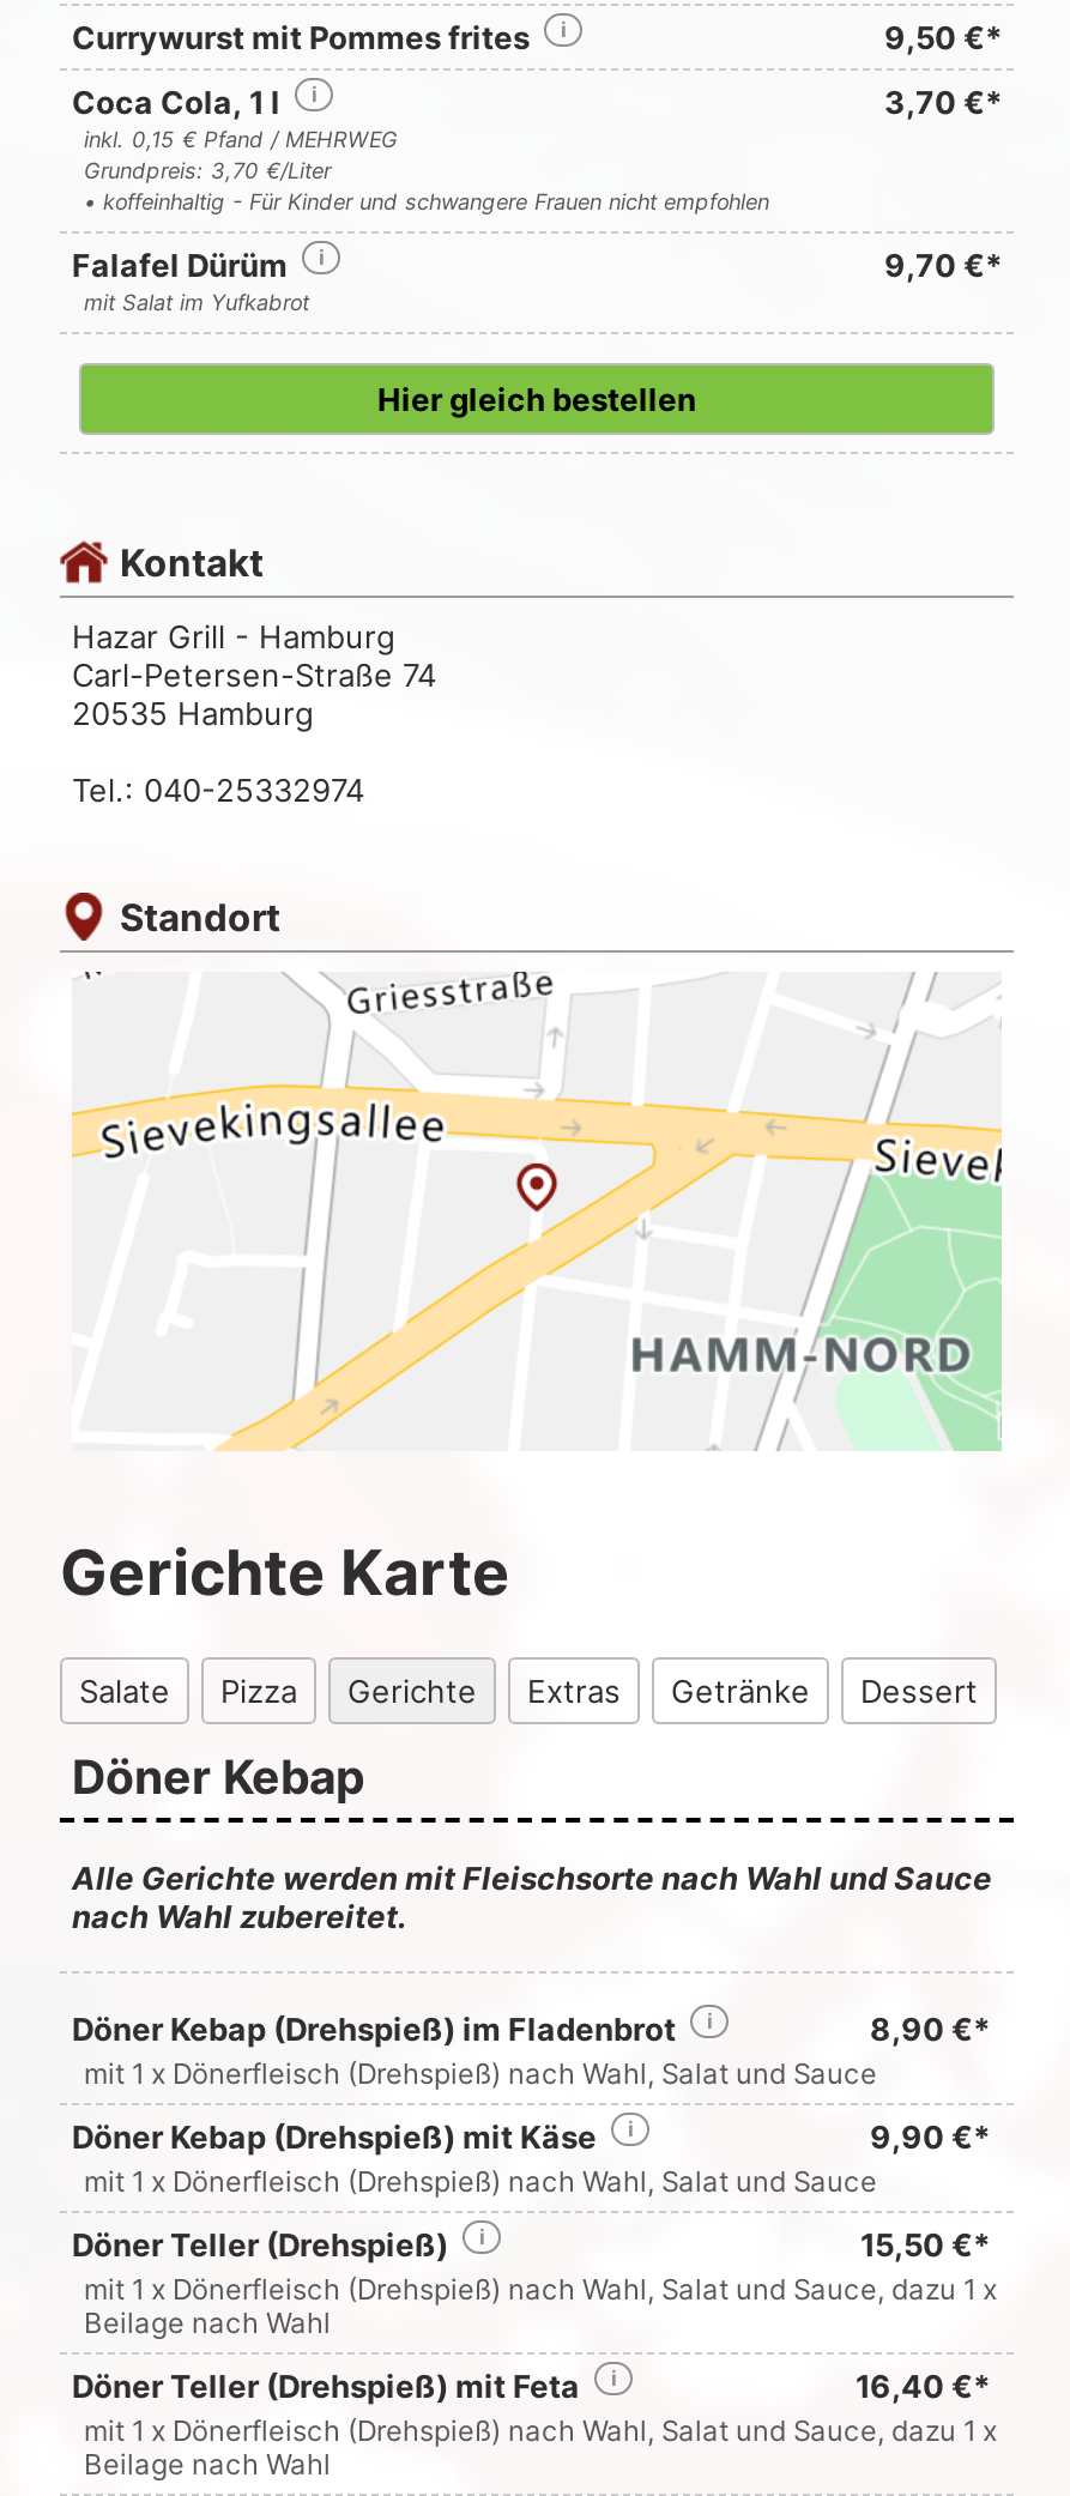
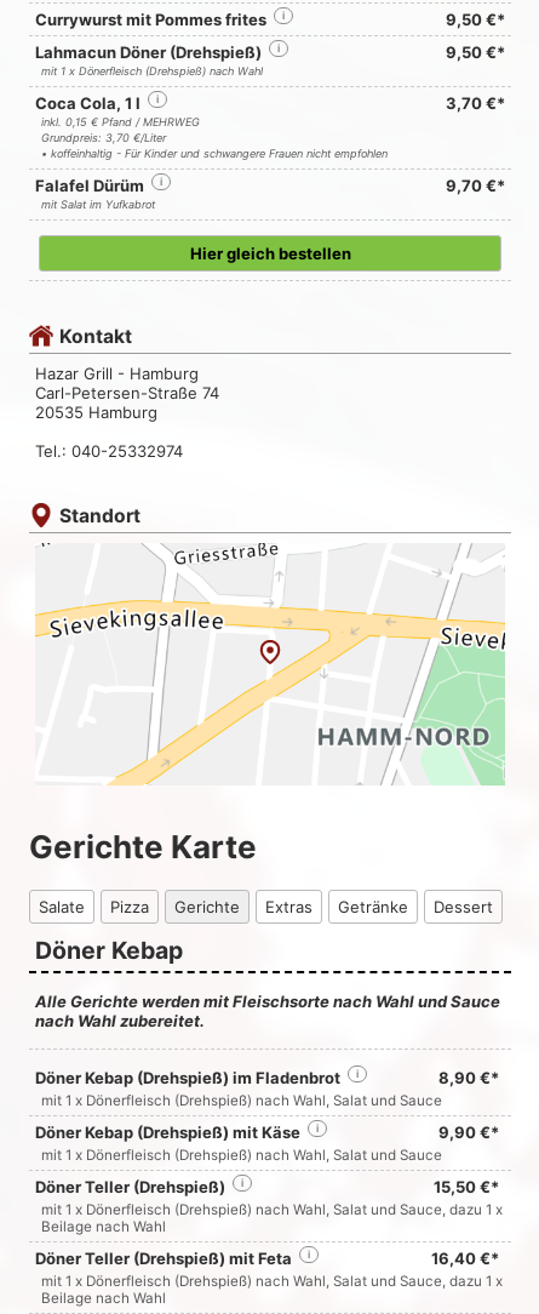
+ Lahmacun Döner (Drehspieß)
+ 9,50 €*
+ mit 1 x Dönerfleisch (Drehspieß) nach Wahl
